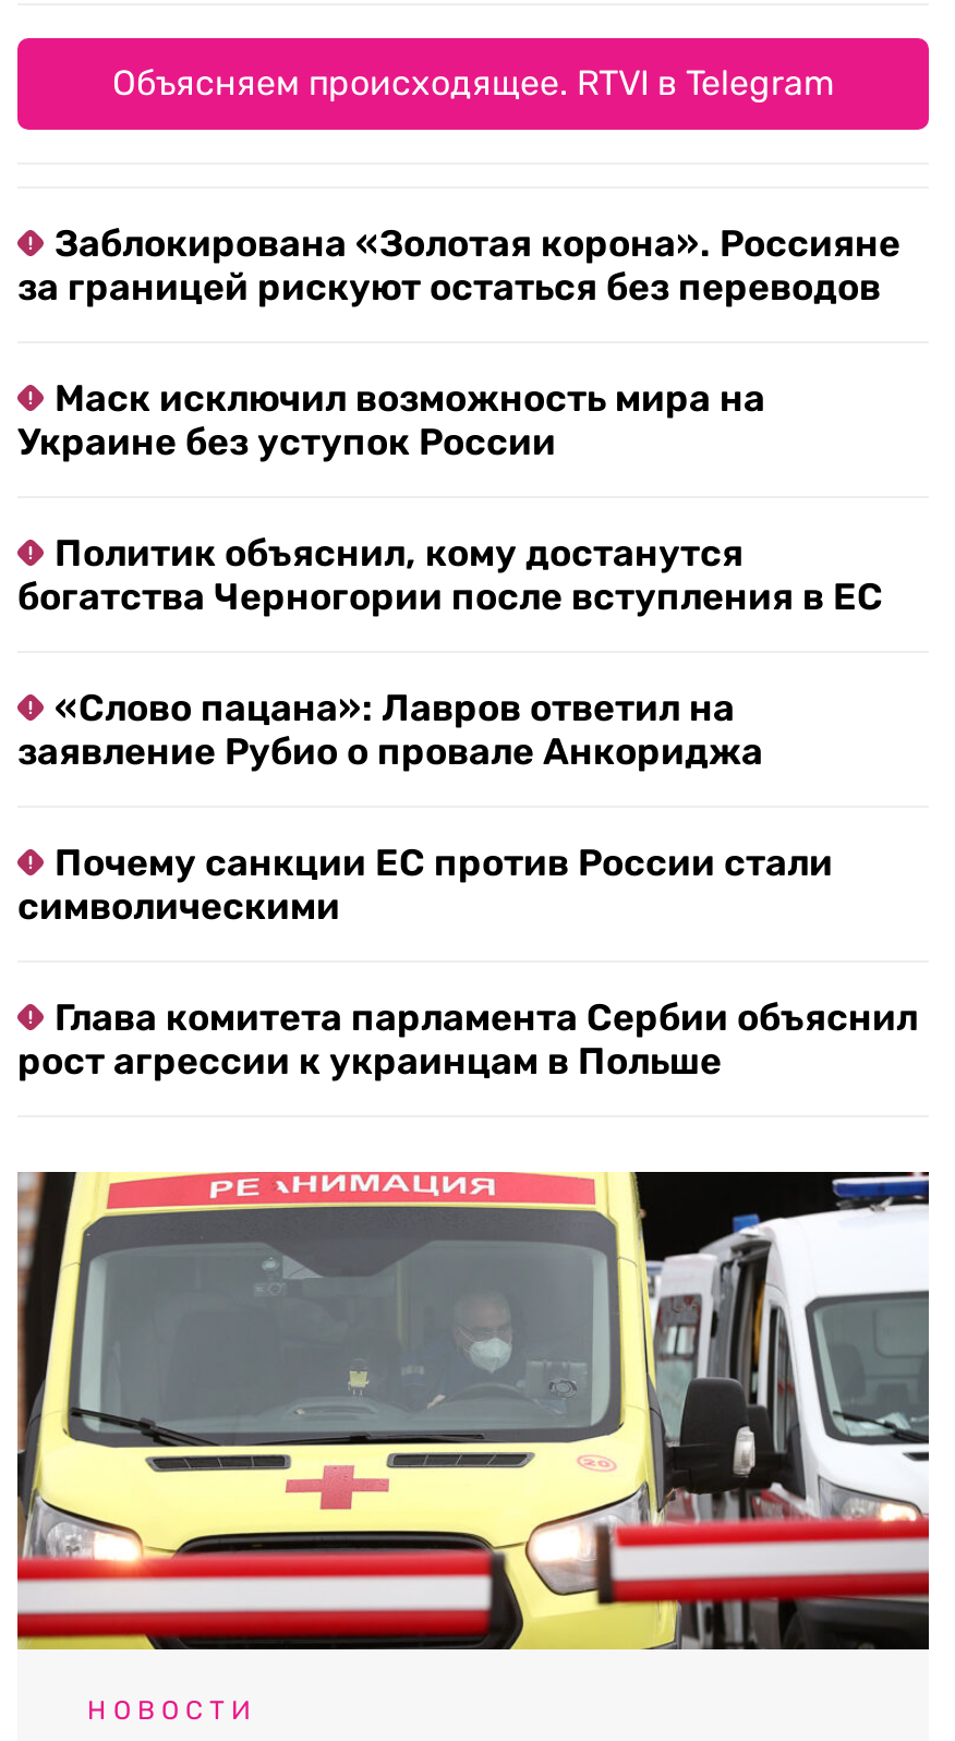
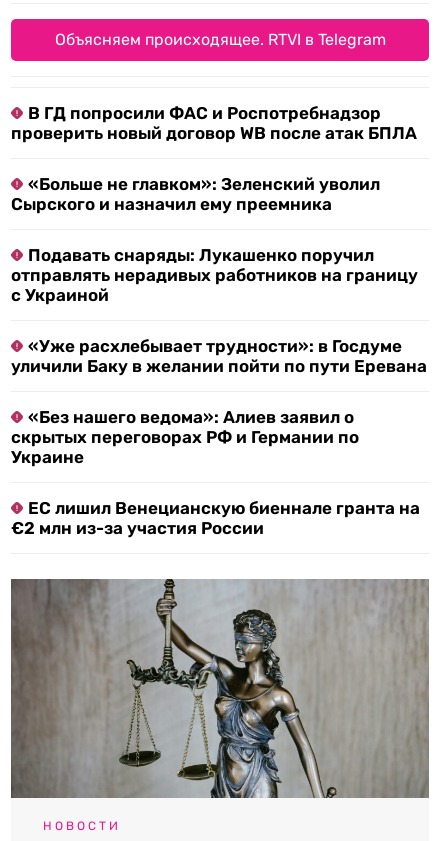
- Заблокирована «Золотая корона». Россияне
- за границей рискуют остаться без переводов
+ В ГД попросили ФАС и Роспотребнадзор
+ проверить новый договор WB после атак БПЛА

- Маск исключил возможность мира на
- Украине без уступок России
+ «Больше не главком»: Зеленский уволил
+ Сырского и назначил ему преемника

- Политик объяснил, кому достанутся
- богатства Черногории после вступления в ЕС
+ Подавать снаряды: Лукашенко поручил
+ отправлять нерадивых работников на границу
+ с Украиной

- «Слово пацана»: Лавров ответил на
- заявление Рубио о провале Анкориджа
+ «Уже расхлебывает трудности»: в Госдуме
+ уличили Баку в желании пойти по пути Еревана

- Почему санкции ЕС против России стали
- символическими
+ «Без нашего ведома»: Алиев заявил о
+ скрытых переговорах РФ и Германии по
+ Украине

- Глава комитета парламента Сербии объяснил
- рост агрессии к украинцам в Польше
+ ЕС лишил Венецианскую биеннале гранта на
+ €2 млн из-за участия России

- [image]
+ [image]
